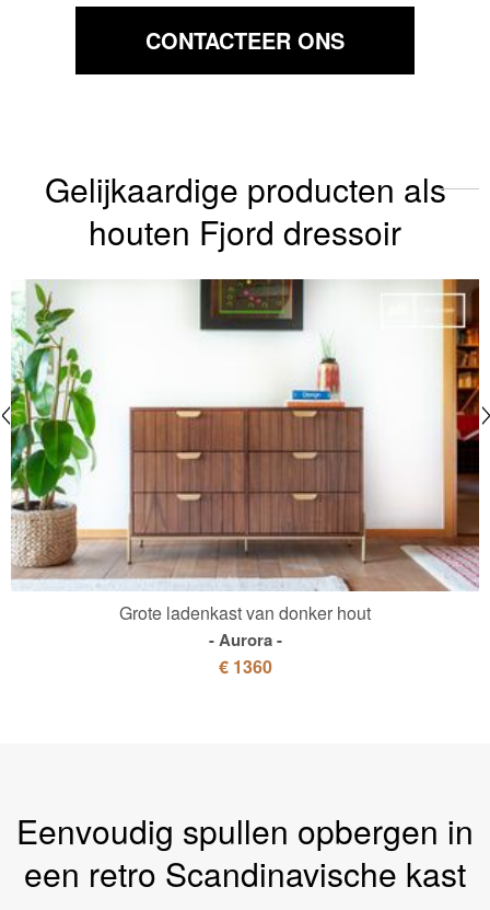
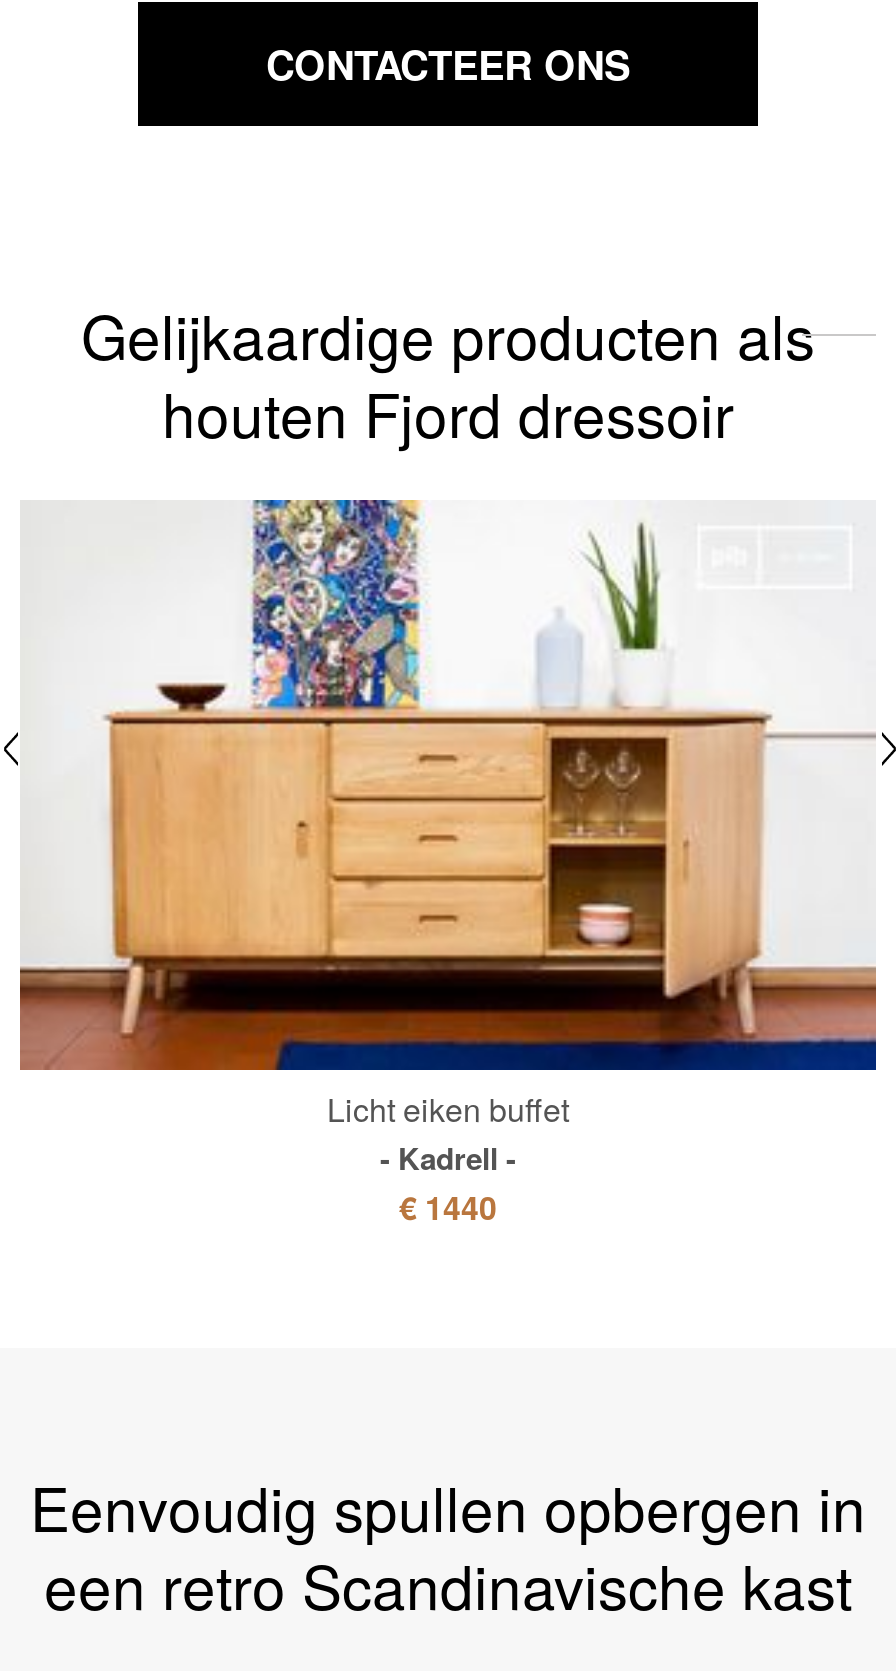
- [image]
- Grote ladenkast van donker hout
- Aurora
- € 1360
+ [image]
+ Licht eiken buffet
+ Kadrell
+ € 1440
